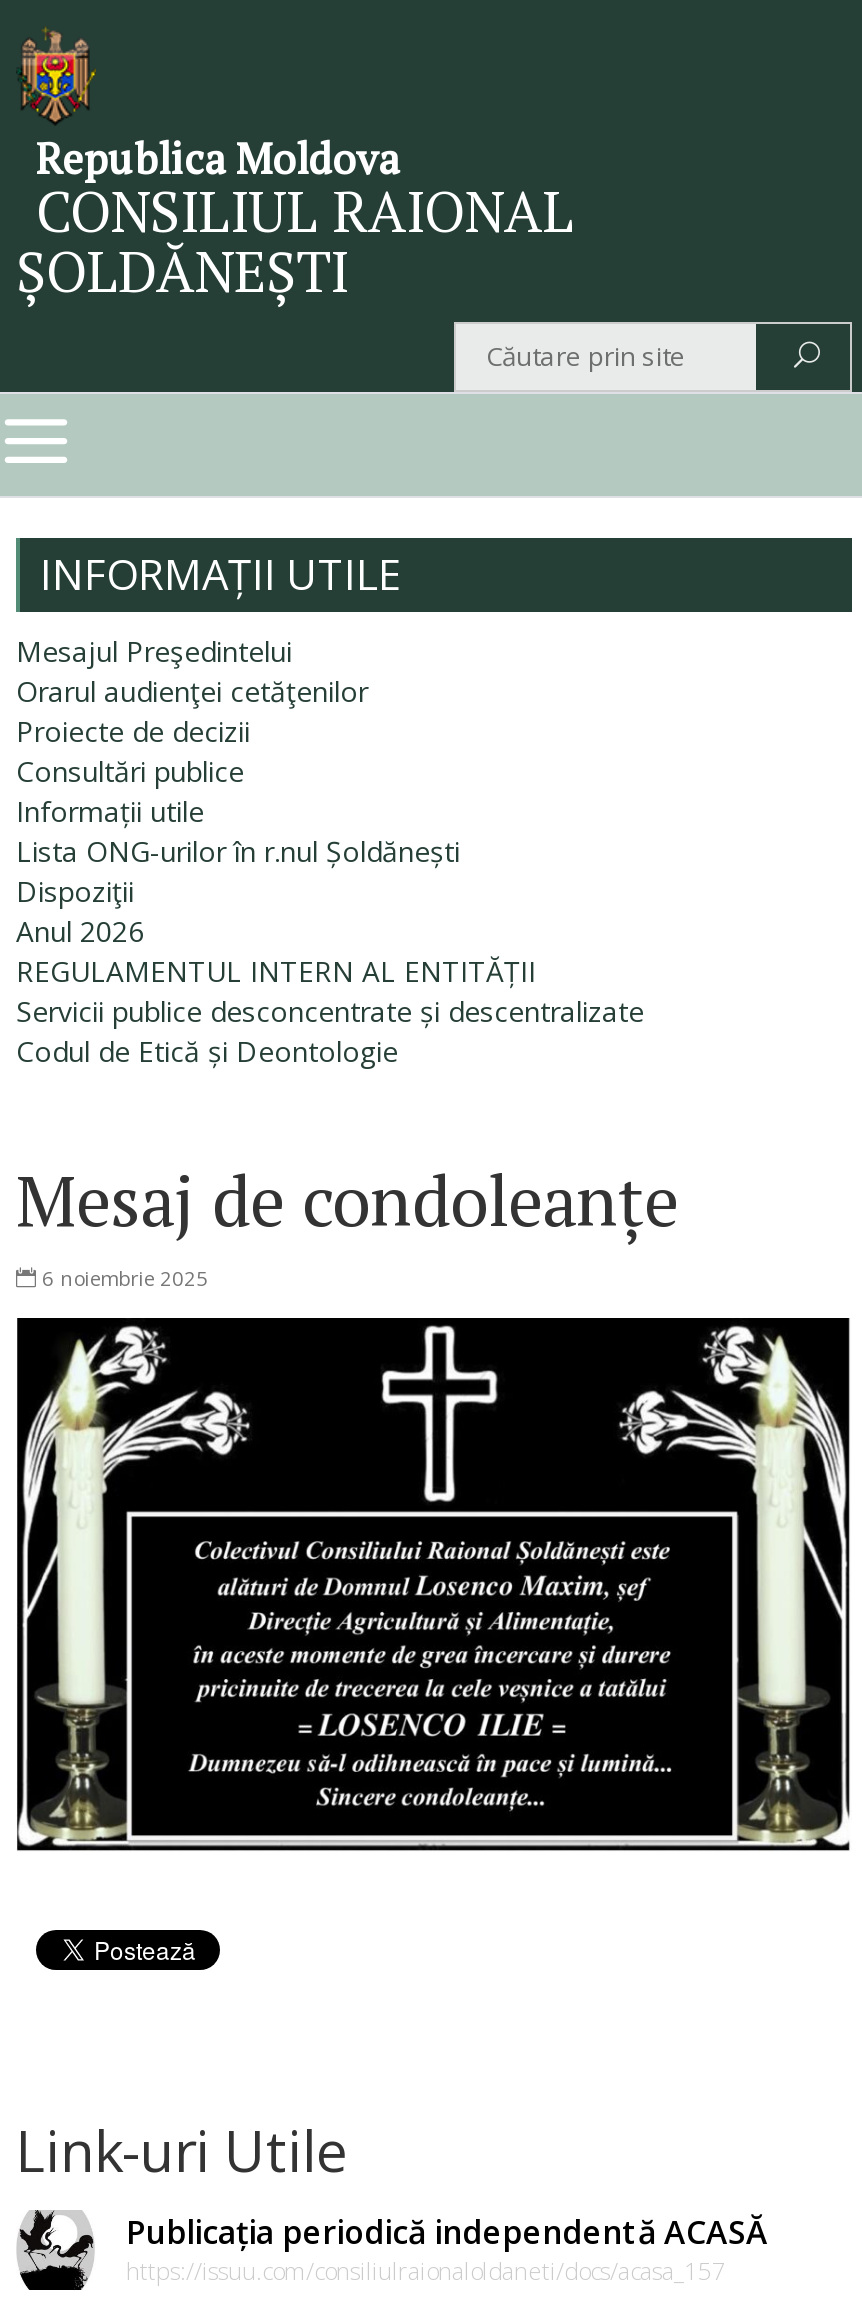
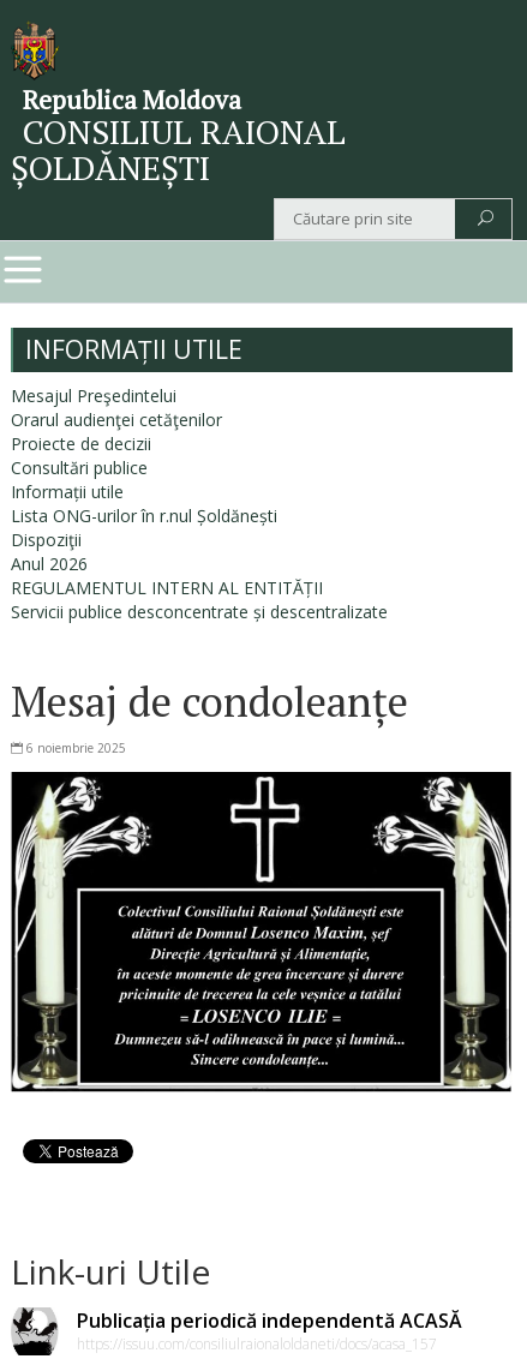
- Codul de Etică și Deontologie
